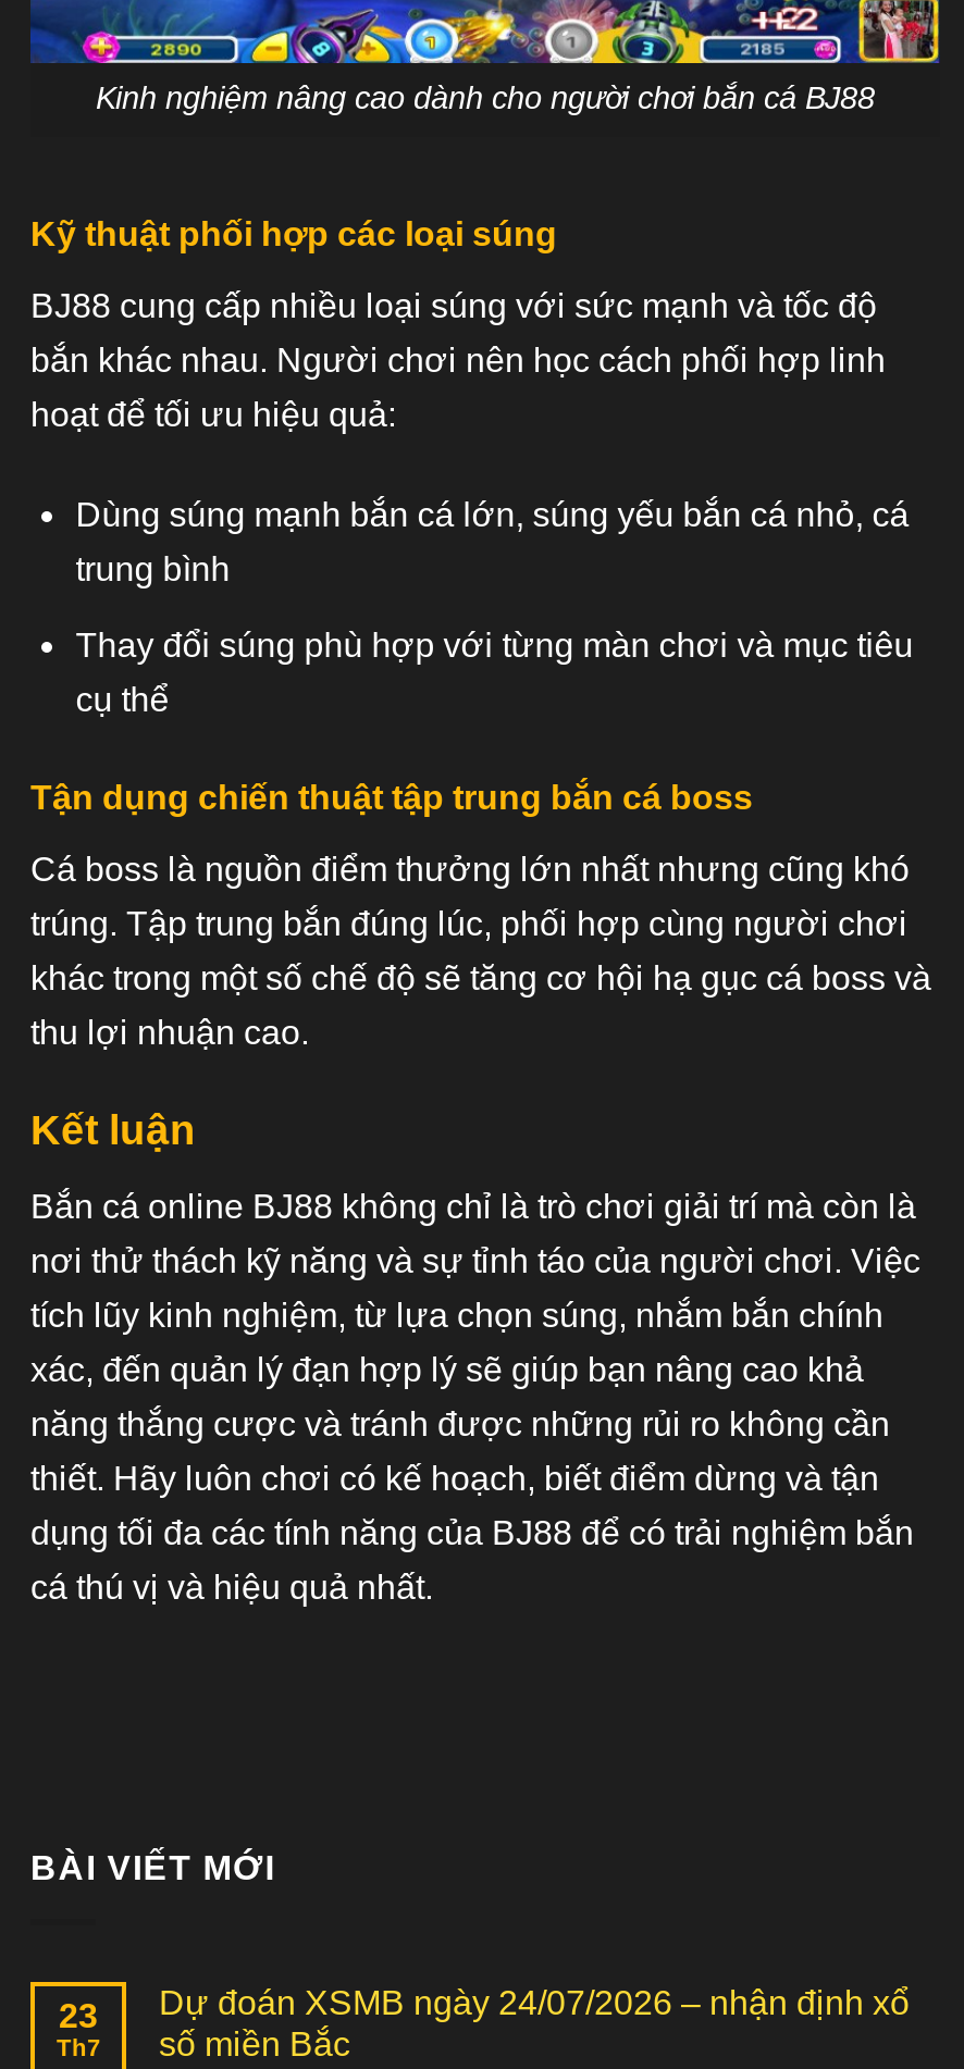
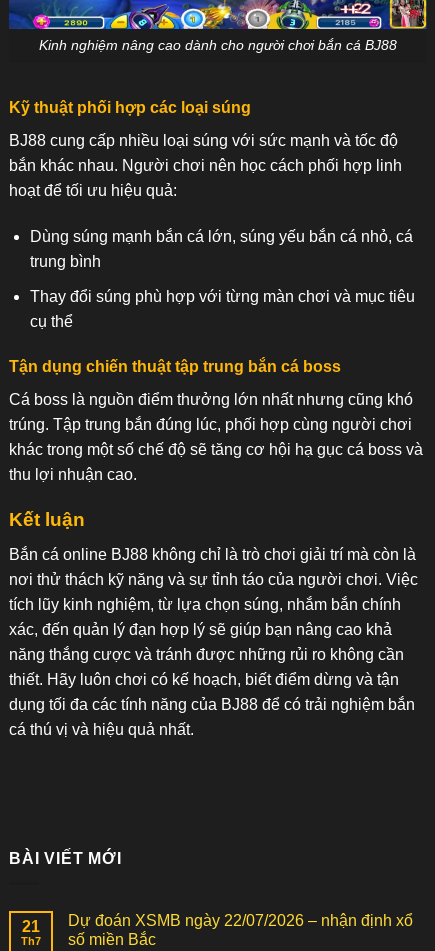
- Dự đoán XSMB ngày 24/07/2026 – nhận định xổ
+ Dự đoán XSMB ngày 22/07/2026 – nhận định xổ

- 23
+ 21
